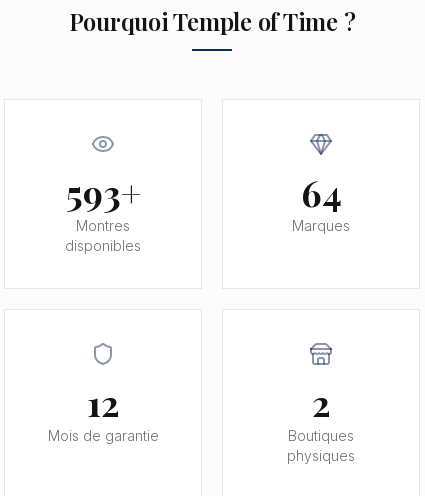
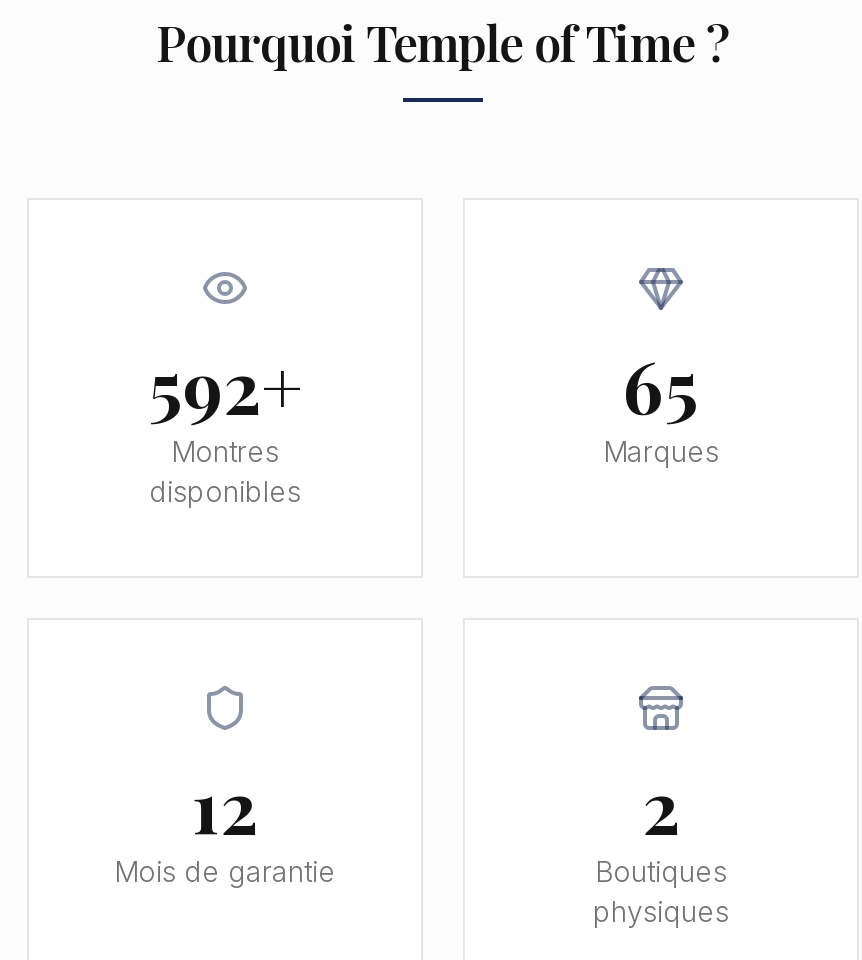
- 593+
+ 592+

- 64
+ 65
